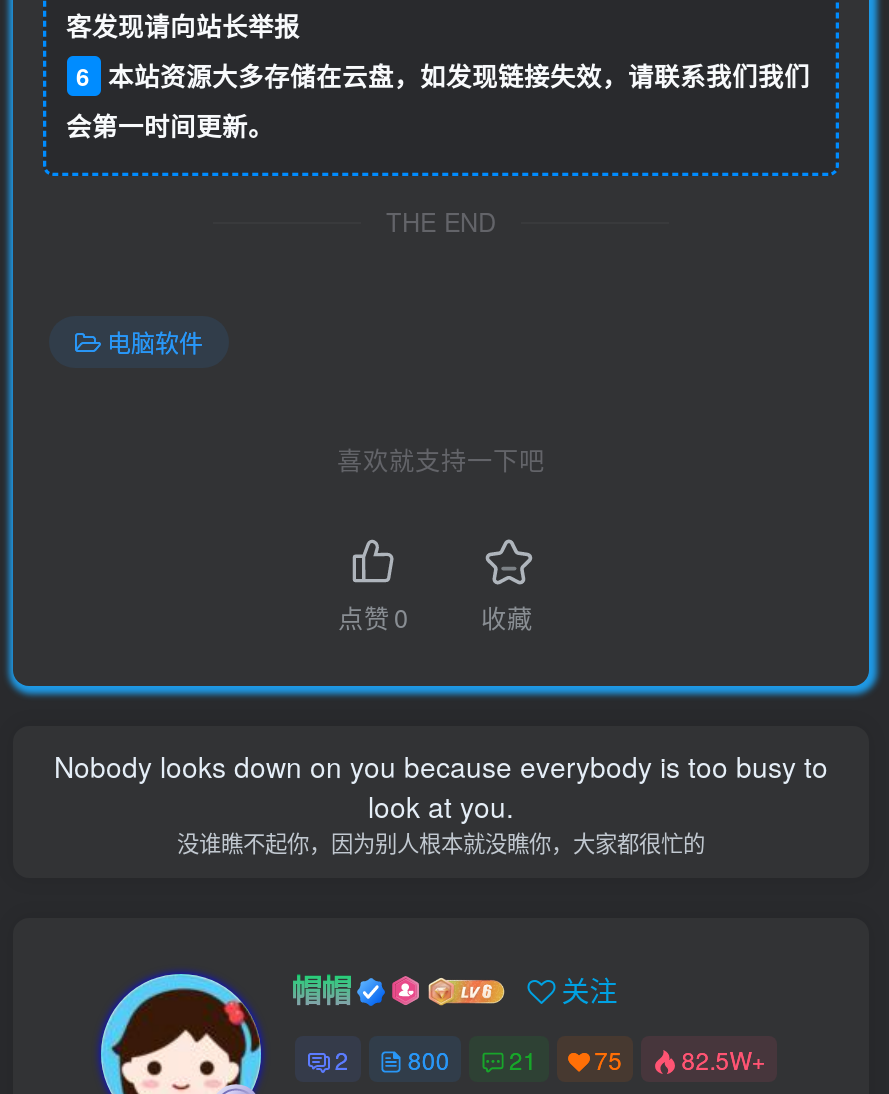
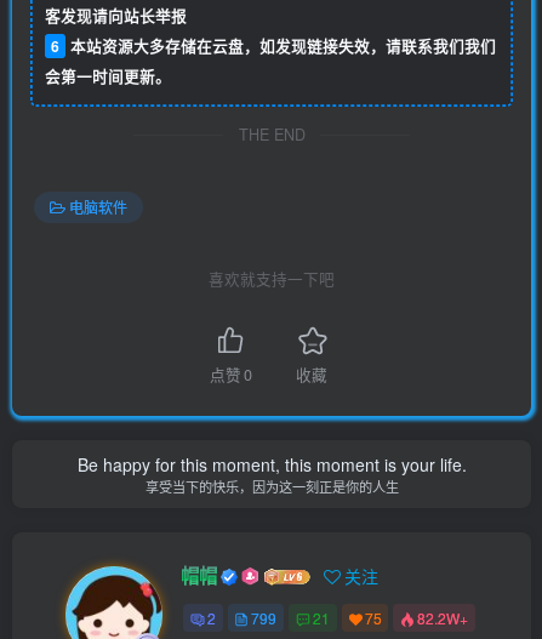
- Nobody looks down on you because everybody is too busy to
- look at you.
- 没谁瞧不起你，因为别人根本就没瞧你，大家都很忙的
+ Be happy for this moment, this moment is your life.
+ 享受当下的快乐，因为这一刻正是你的人生

moved up: [image]

- 800
+ 799

- 82.5W+
+ 82.2W+
